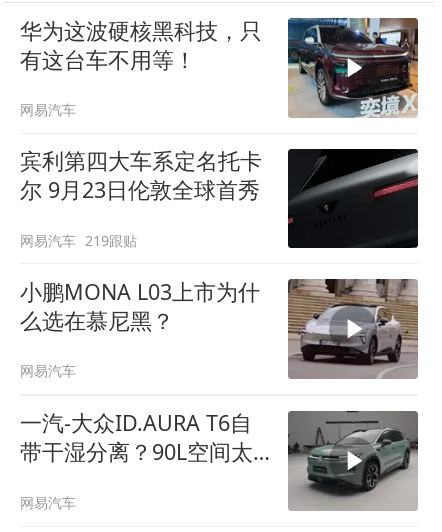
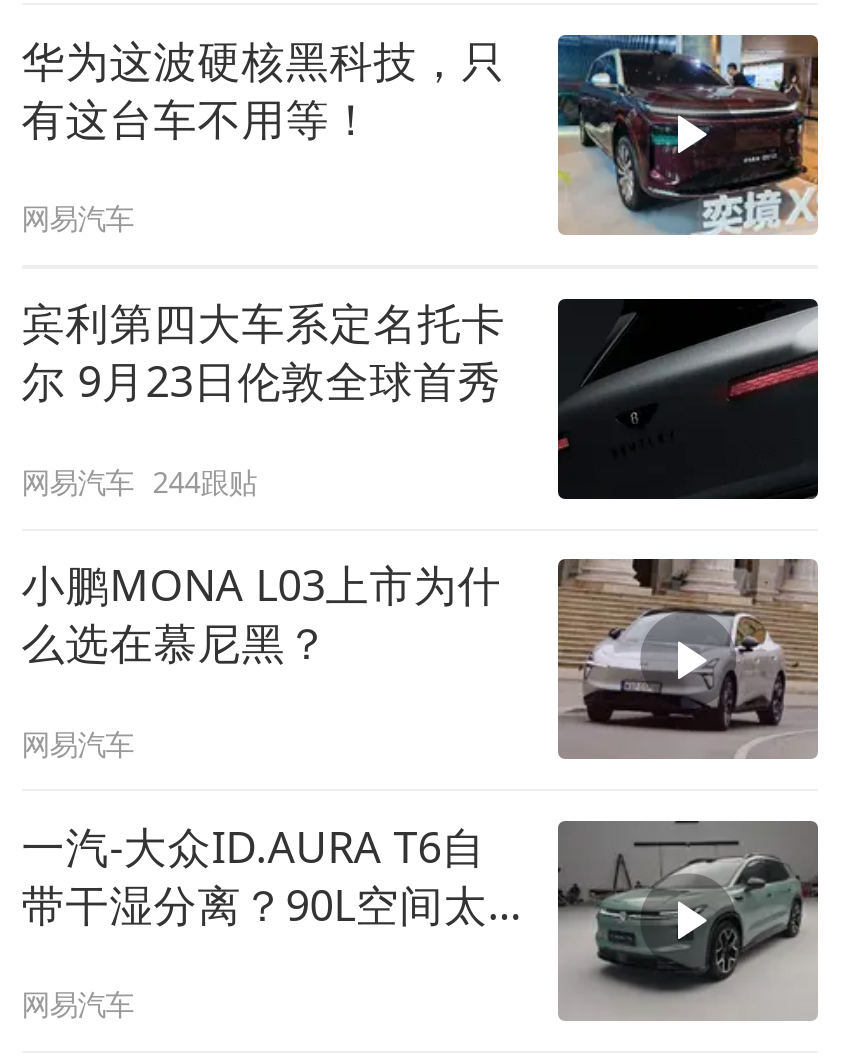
- 网易汽车 219跟贴
+ 网易汽车 244跟贴
